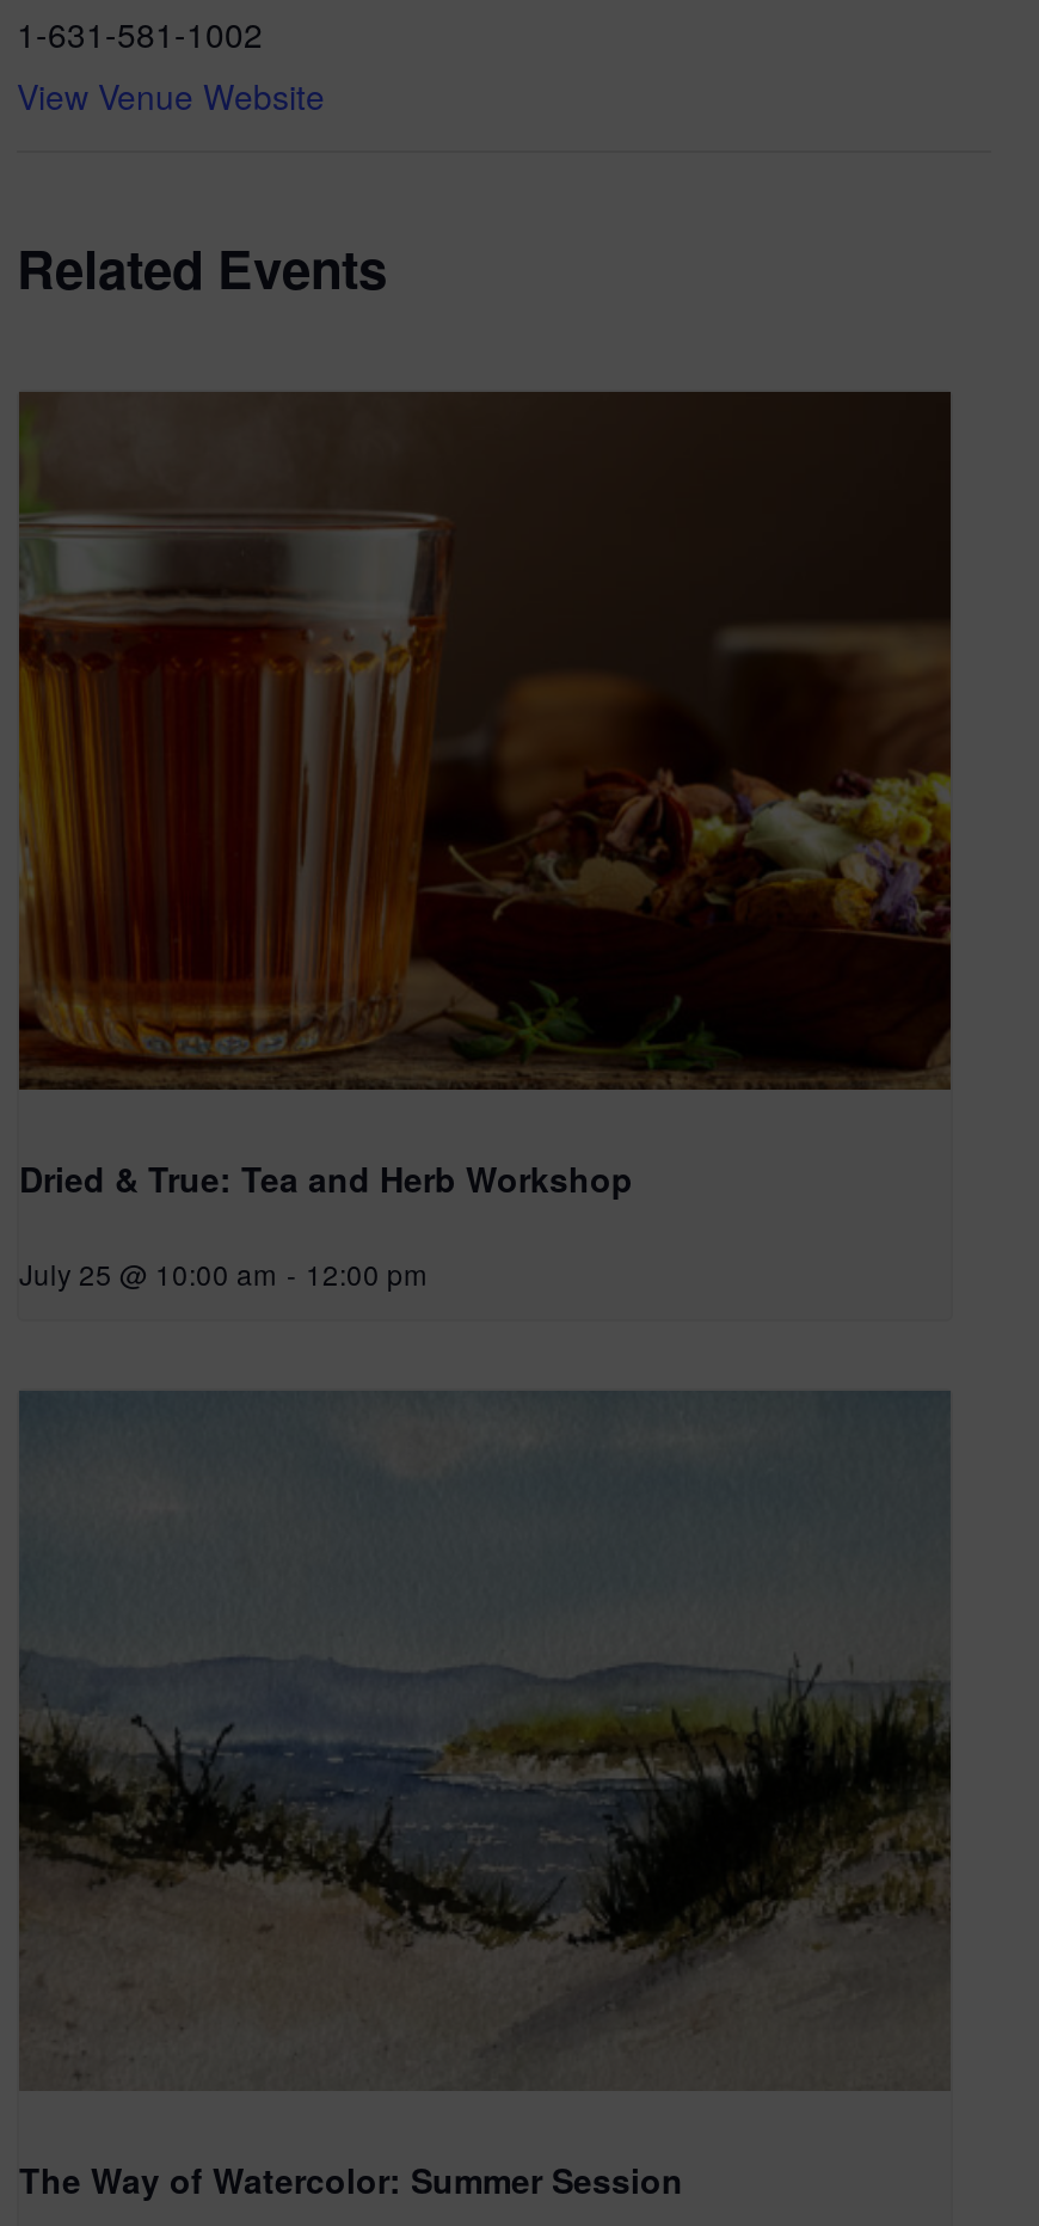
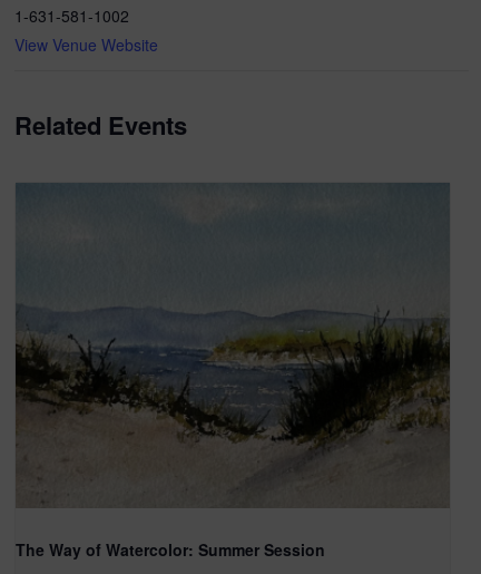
- [image]
- Dried & True: Tea and Herb Workshop
- July 25 @ 10:00 am - 12:00 pm
